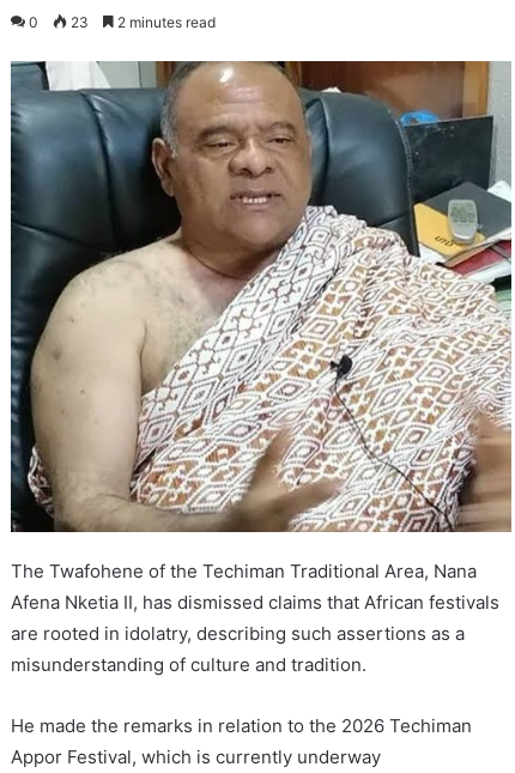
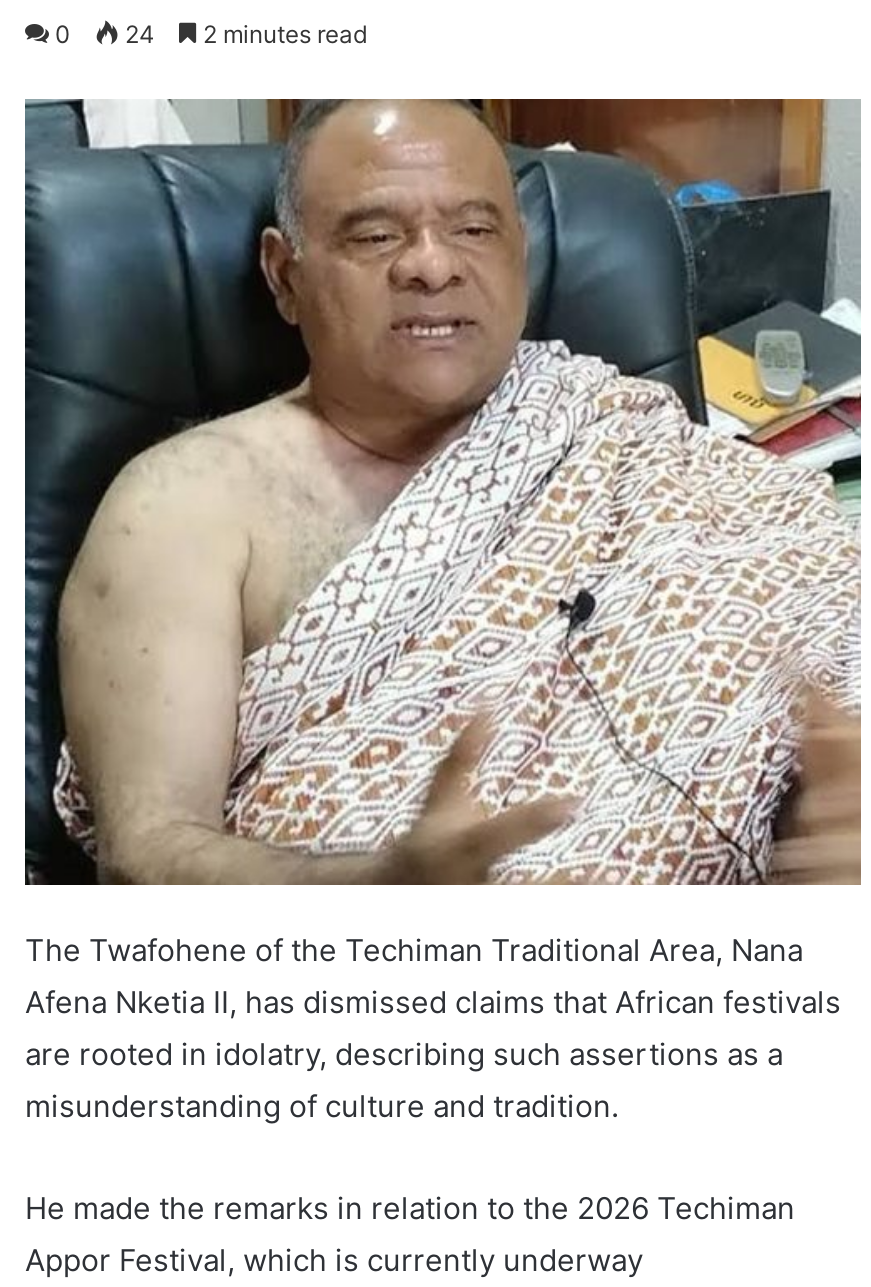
- 0 23 2 minutes read
+ 0 24 2 minutes read
